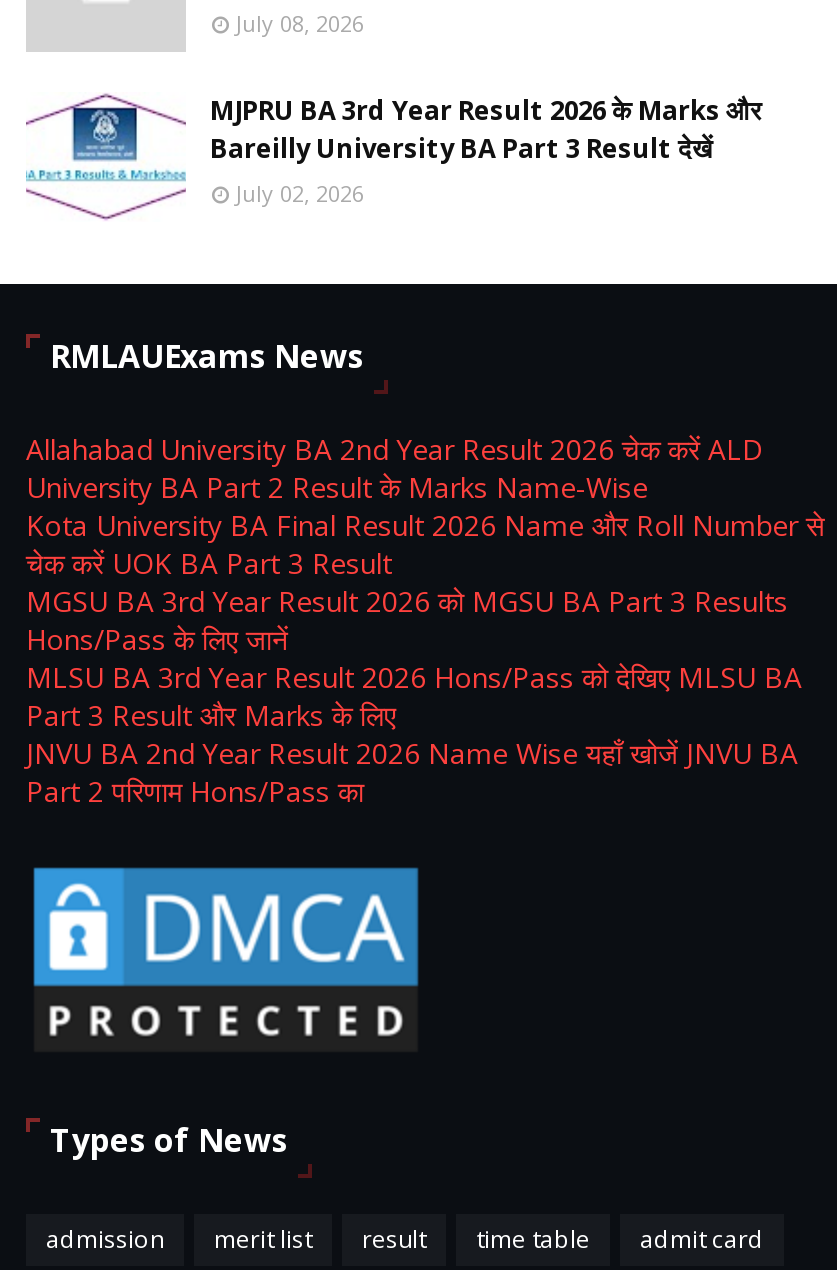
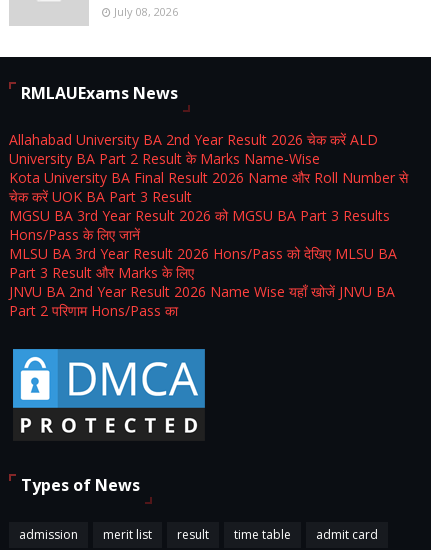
- [image]
- MJPRU BA 3rd Year Result 2026 के Marks और
- Bareilly University BA Part 3 Result देखें
- July 02, 2026
